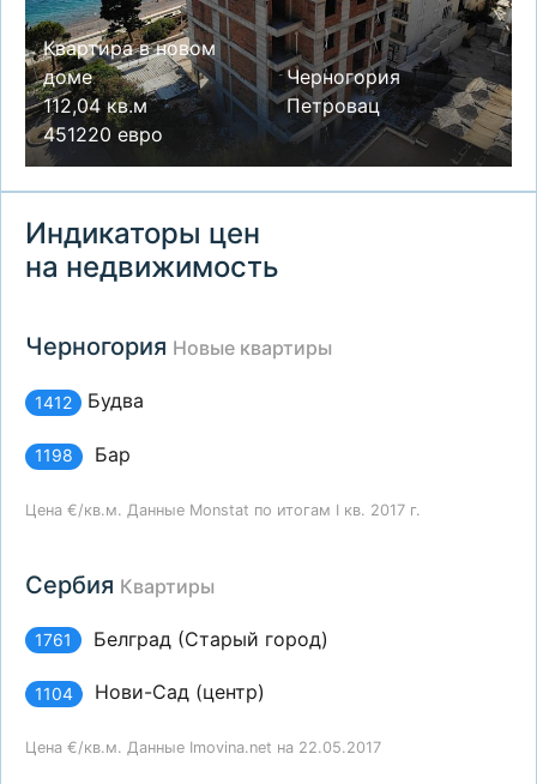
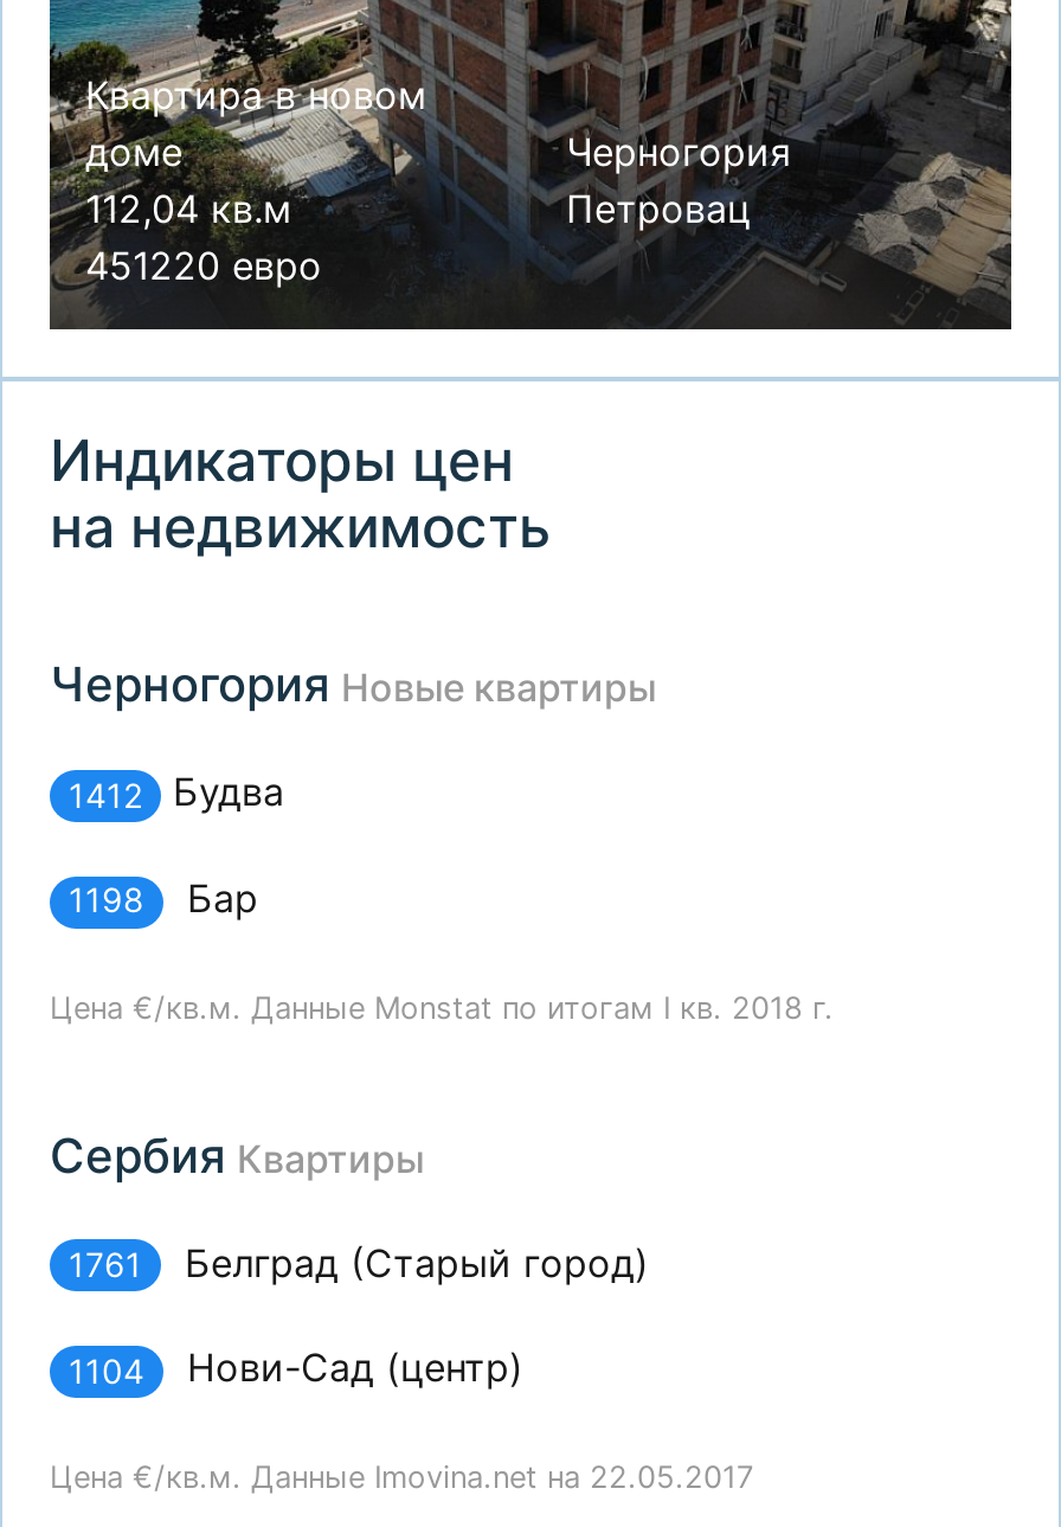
- Цена €/кв.м. Данные Monstat по итогам I кв. 2017 г.
+ Цена €/кв.м. Данные Monstat по итогам I кв. 2018 г.
